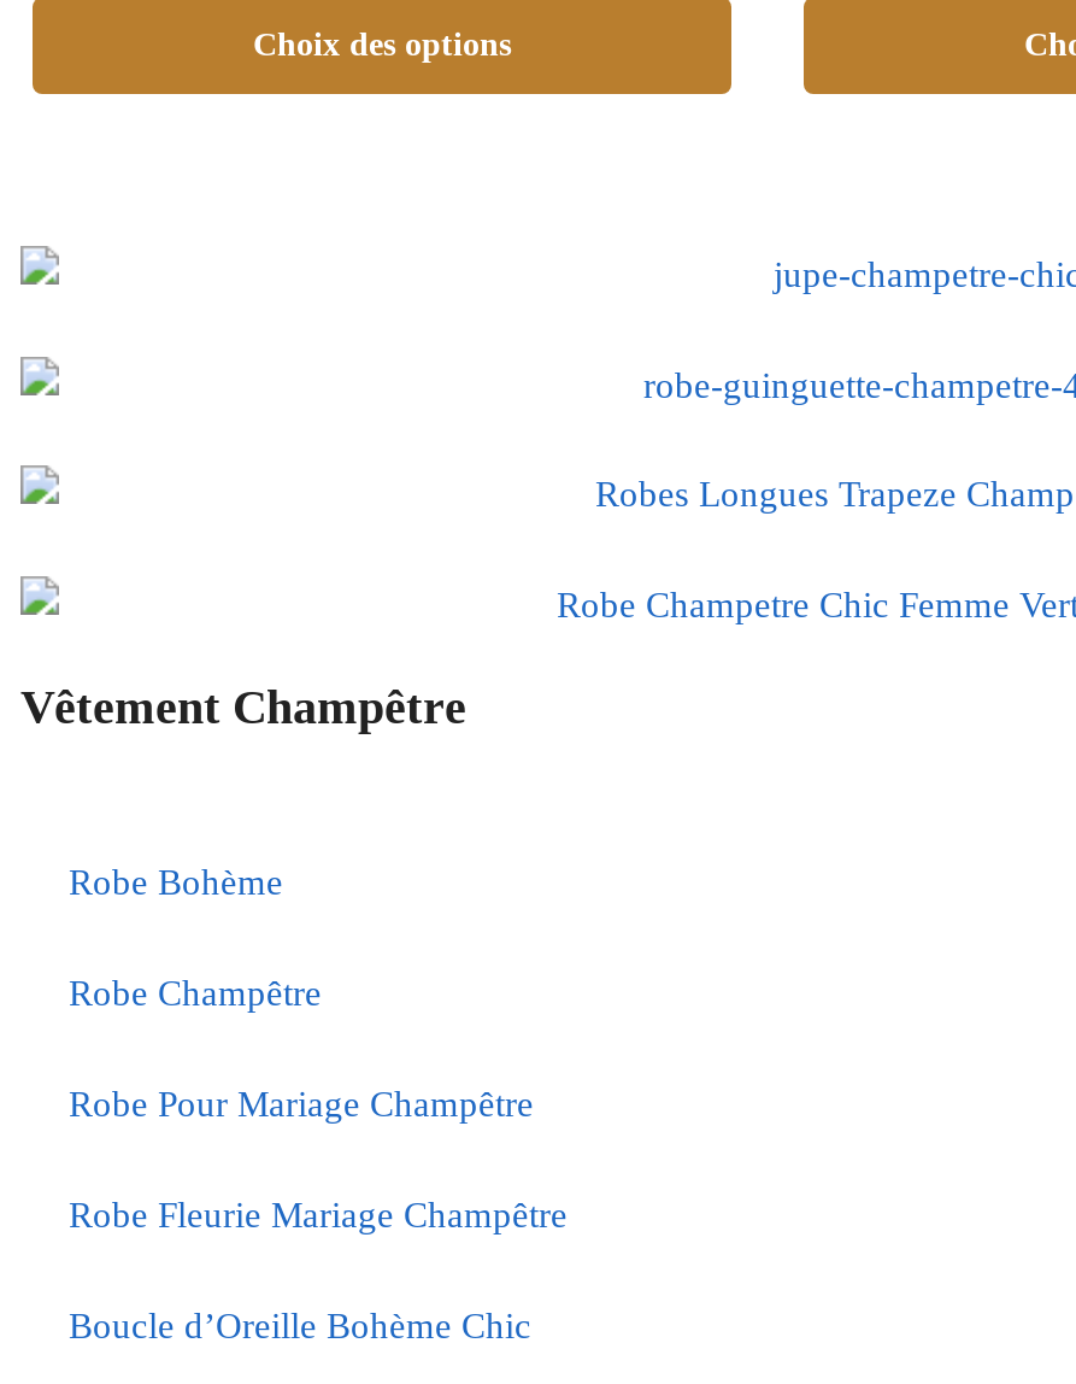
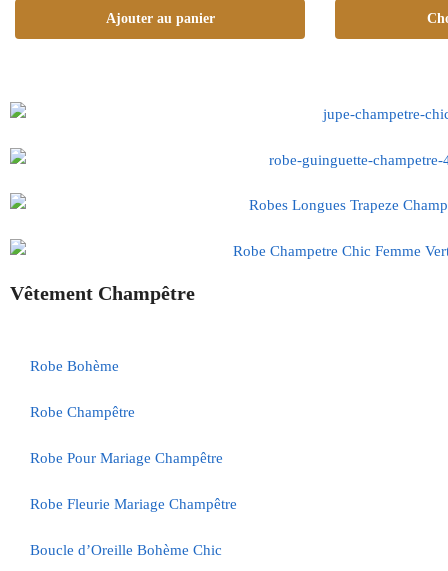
- Choix des options
+ Ajouter au panier
